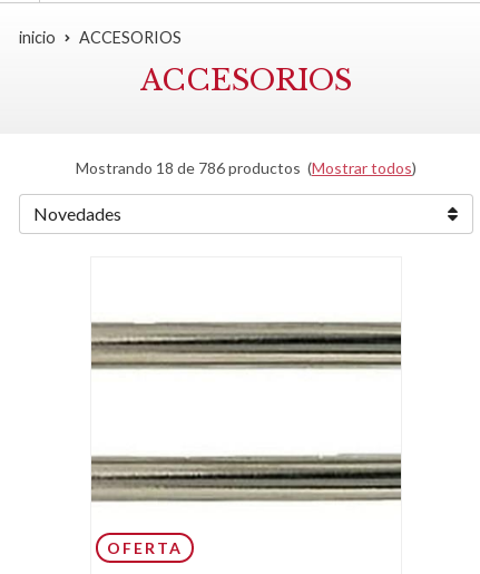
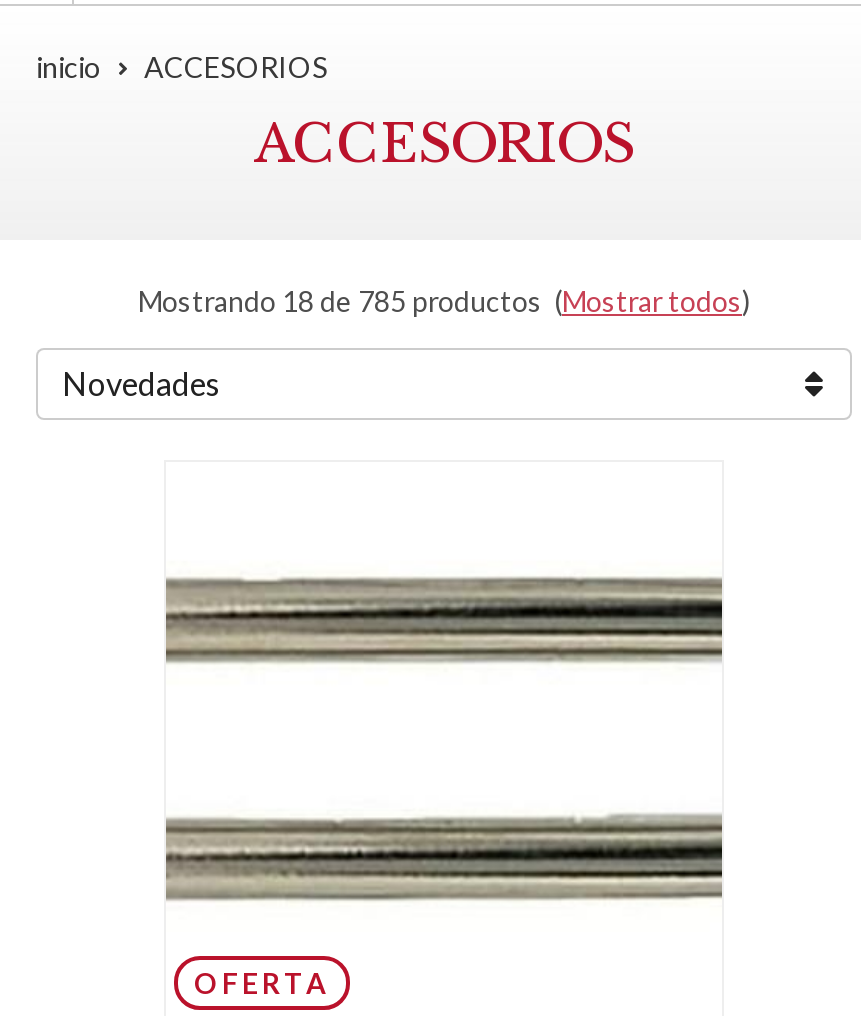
- Mostrando 18 de 786 productos (Mostrar todos)
+ Mostrando 18 de 785 productos (Mostrar todos)
